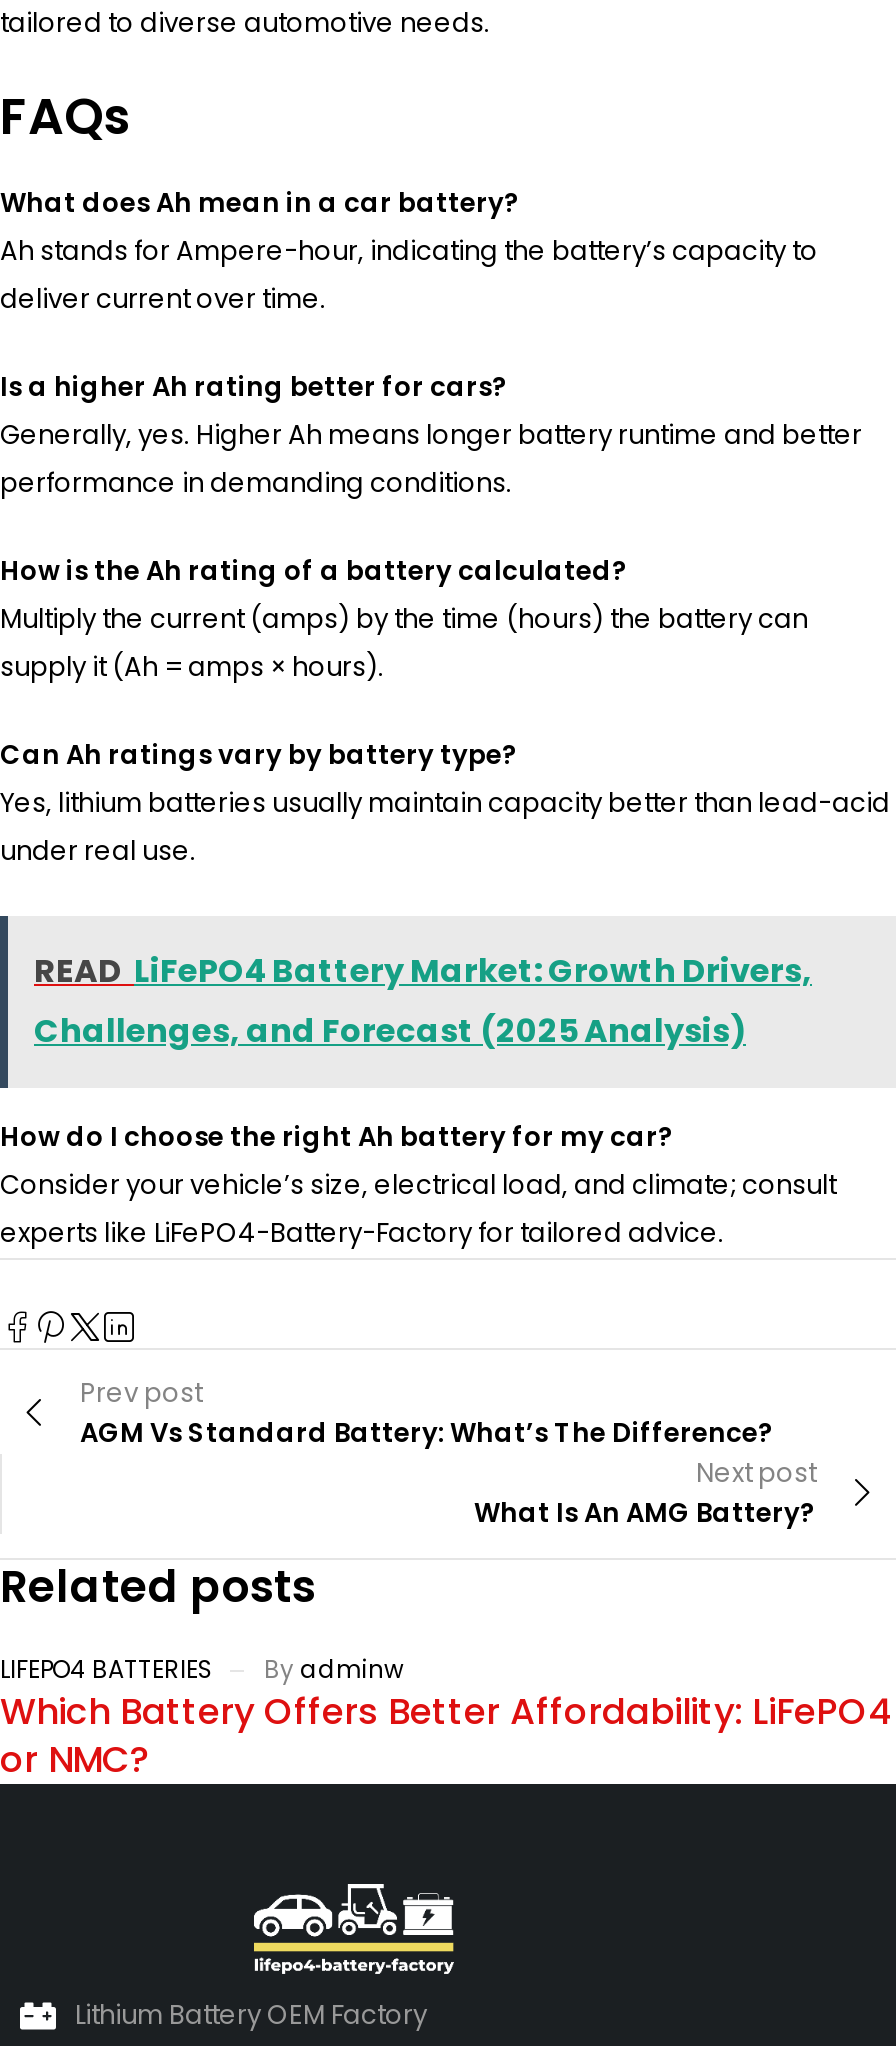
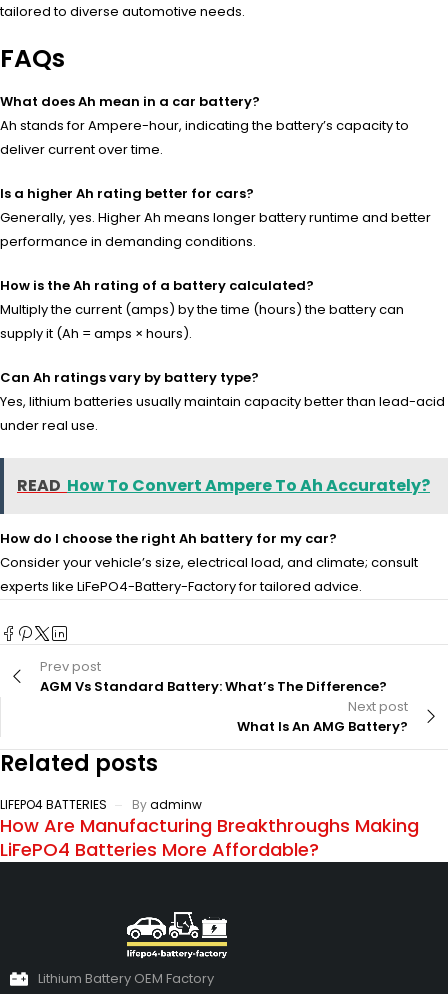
- READ LiFePO4 Battery Market: Growth Drivers,
- Challenges, and Forecast (2025 Analysis)
+ READ How To Convert Ampere To Ah Accurately?

- Which Battery Offers Better Affordability: LiFePO4
- or NMC?
+ How Are Manufacturing Breakthroughs Making
+ LiFePO4 Batteries More Affordable?
